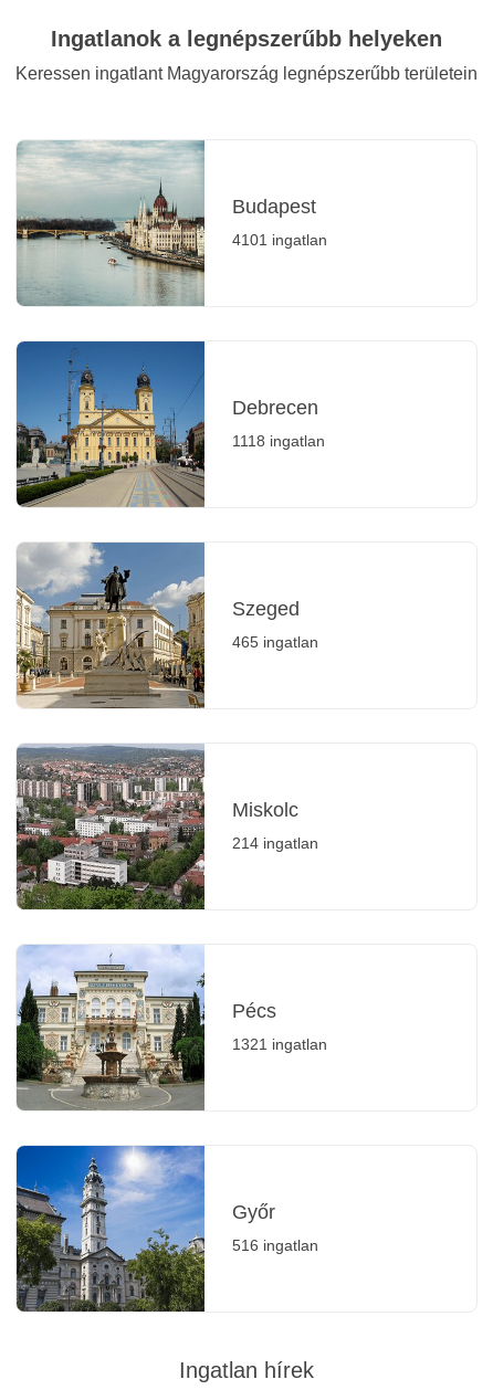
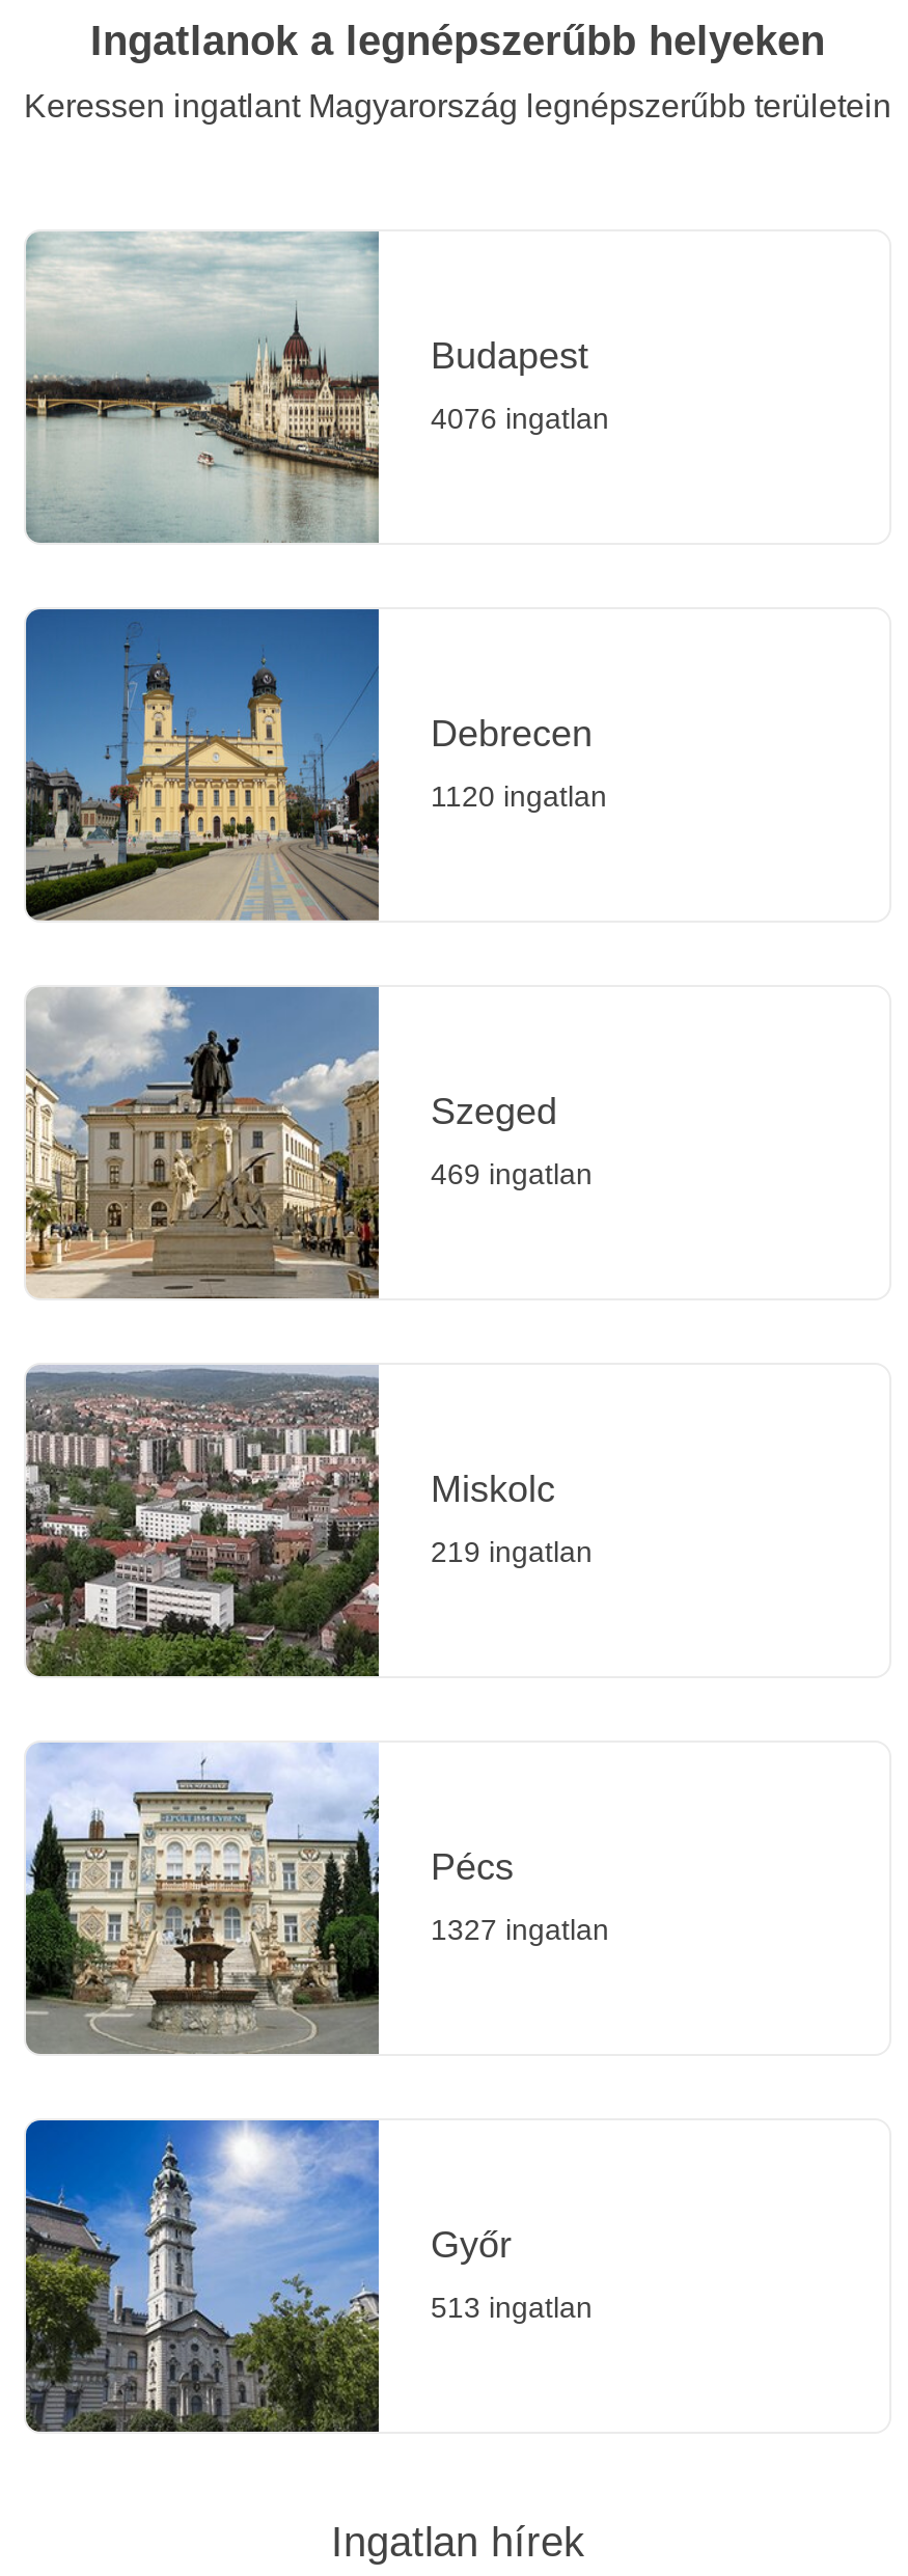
- 4101 ingatlan
+ 4076 ingatlan

- 1118 ingatlan
+ 1120 ingatlan

- 465 ingatlan
+ 469 ingatlan

- 214 ingatlan
+ 219 ingatlan

- 1321 ingatlan
+ 1327 ingatlan

- 516 ingatlan
+ 513 ingatlan
